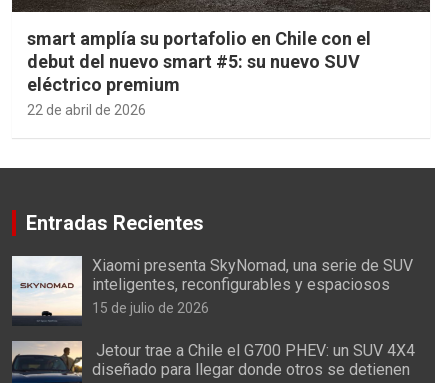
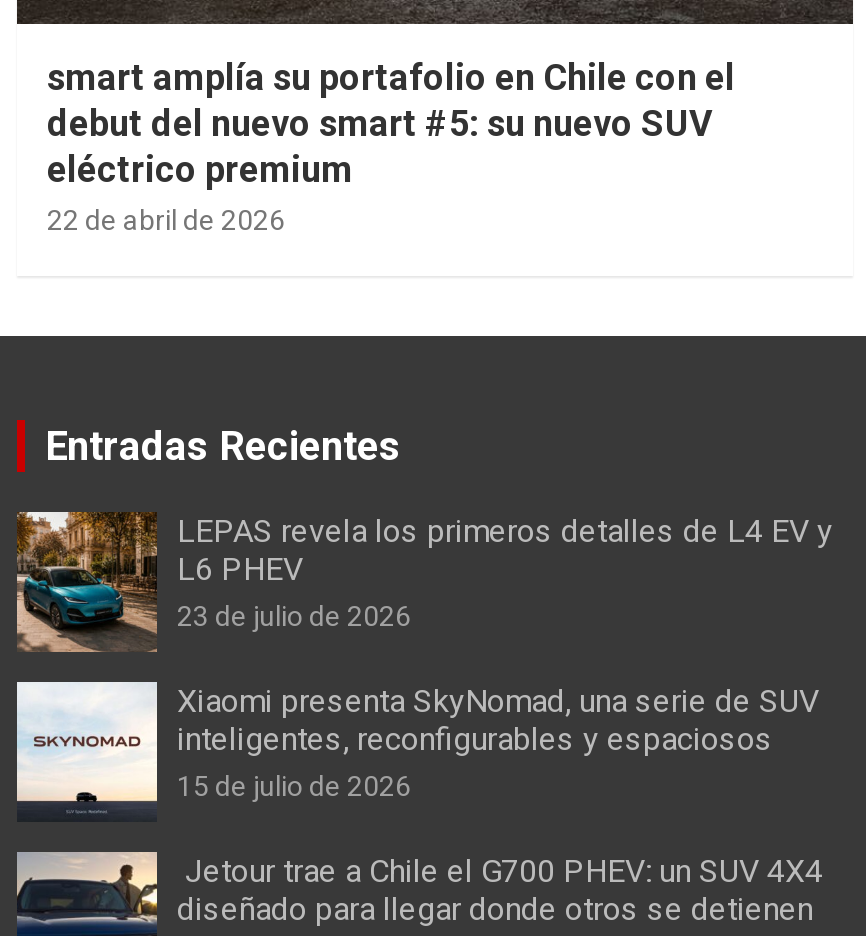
+ [image]
+ LEPAS revela los primeros detalles de L4 EV y
+ L6 PHEV
+ 23 de julio de 2026
